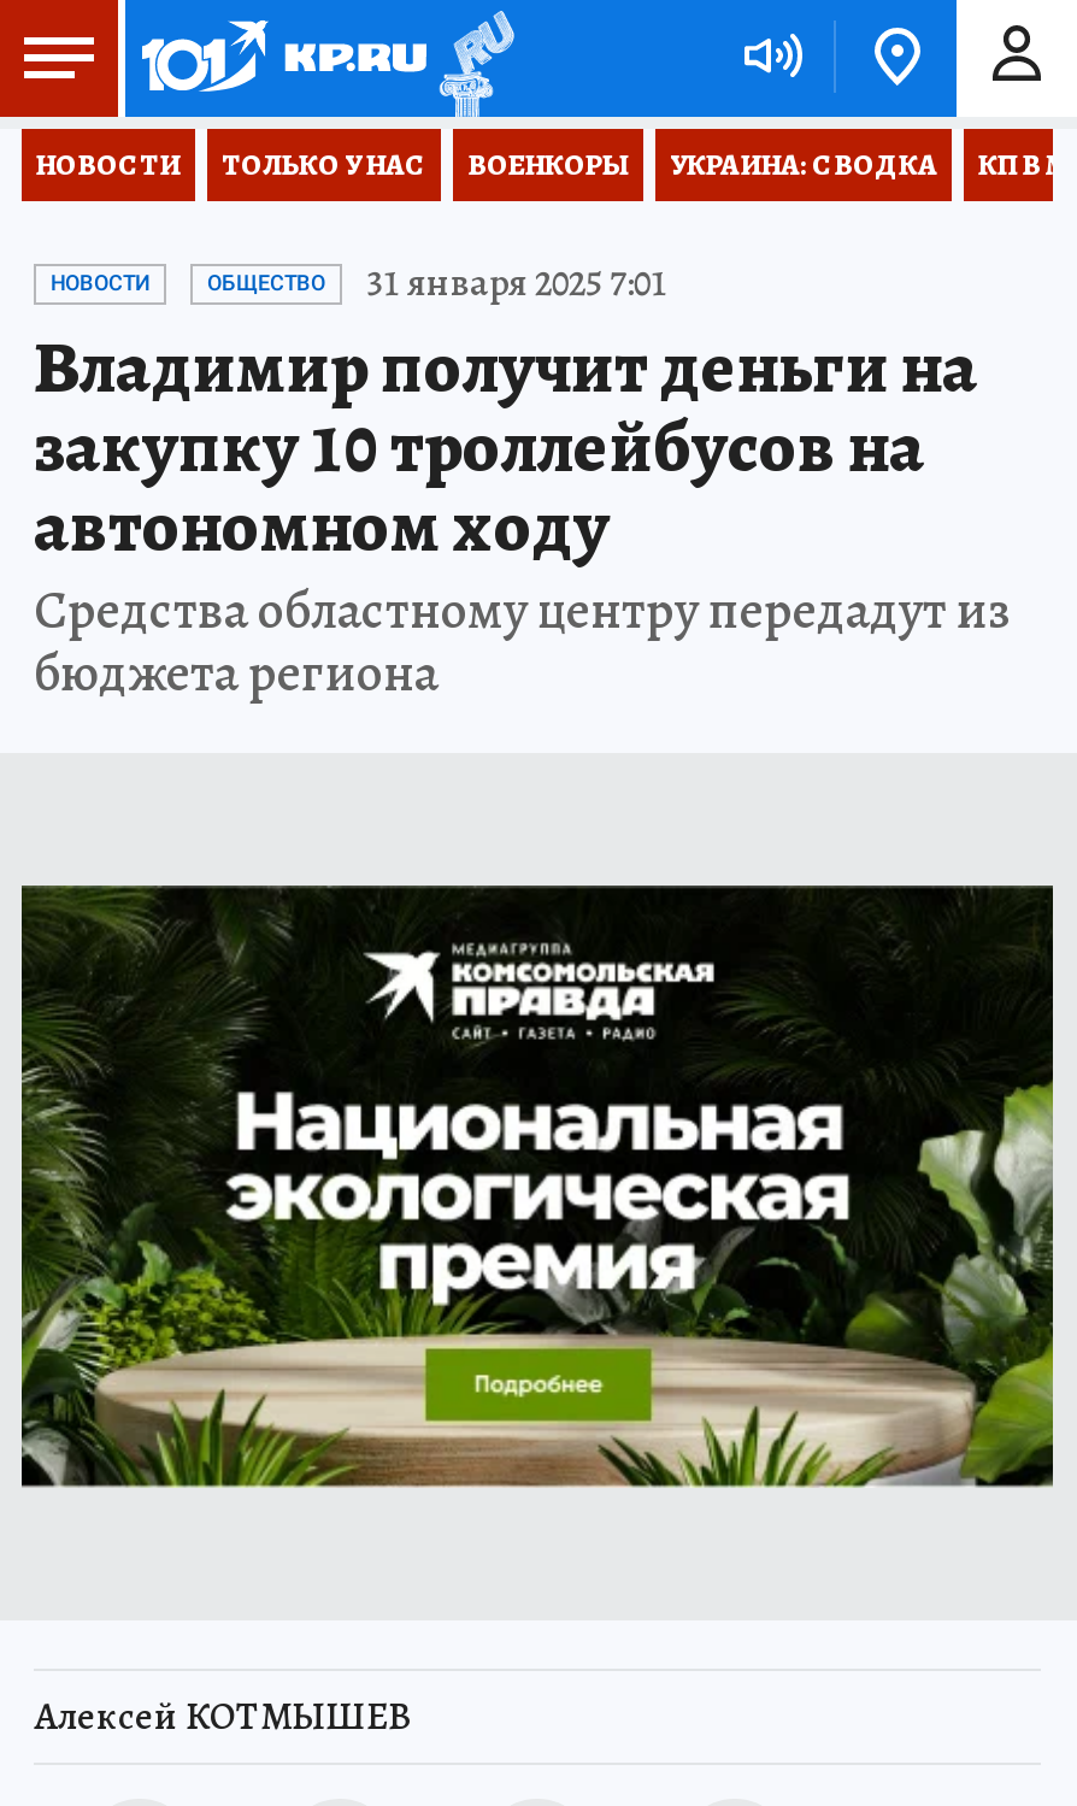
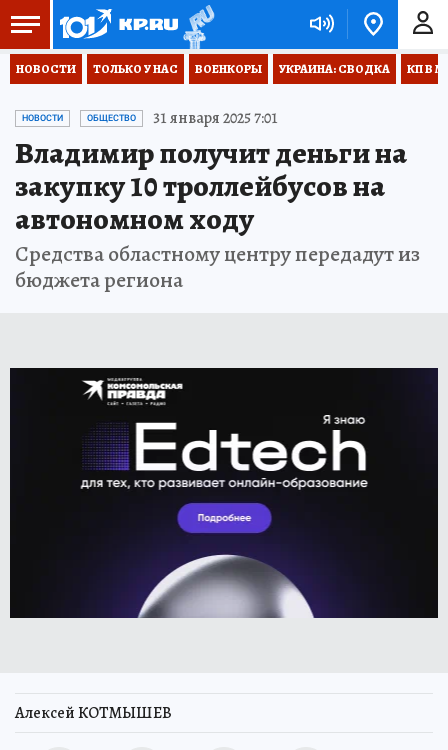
- [image]
+ [image]
